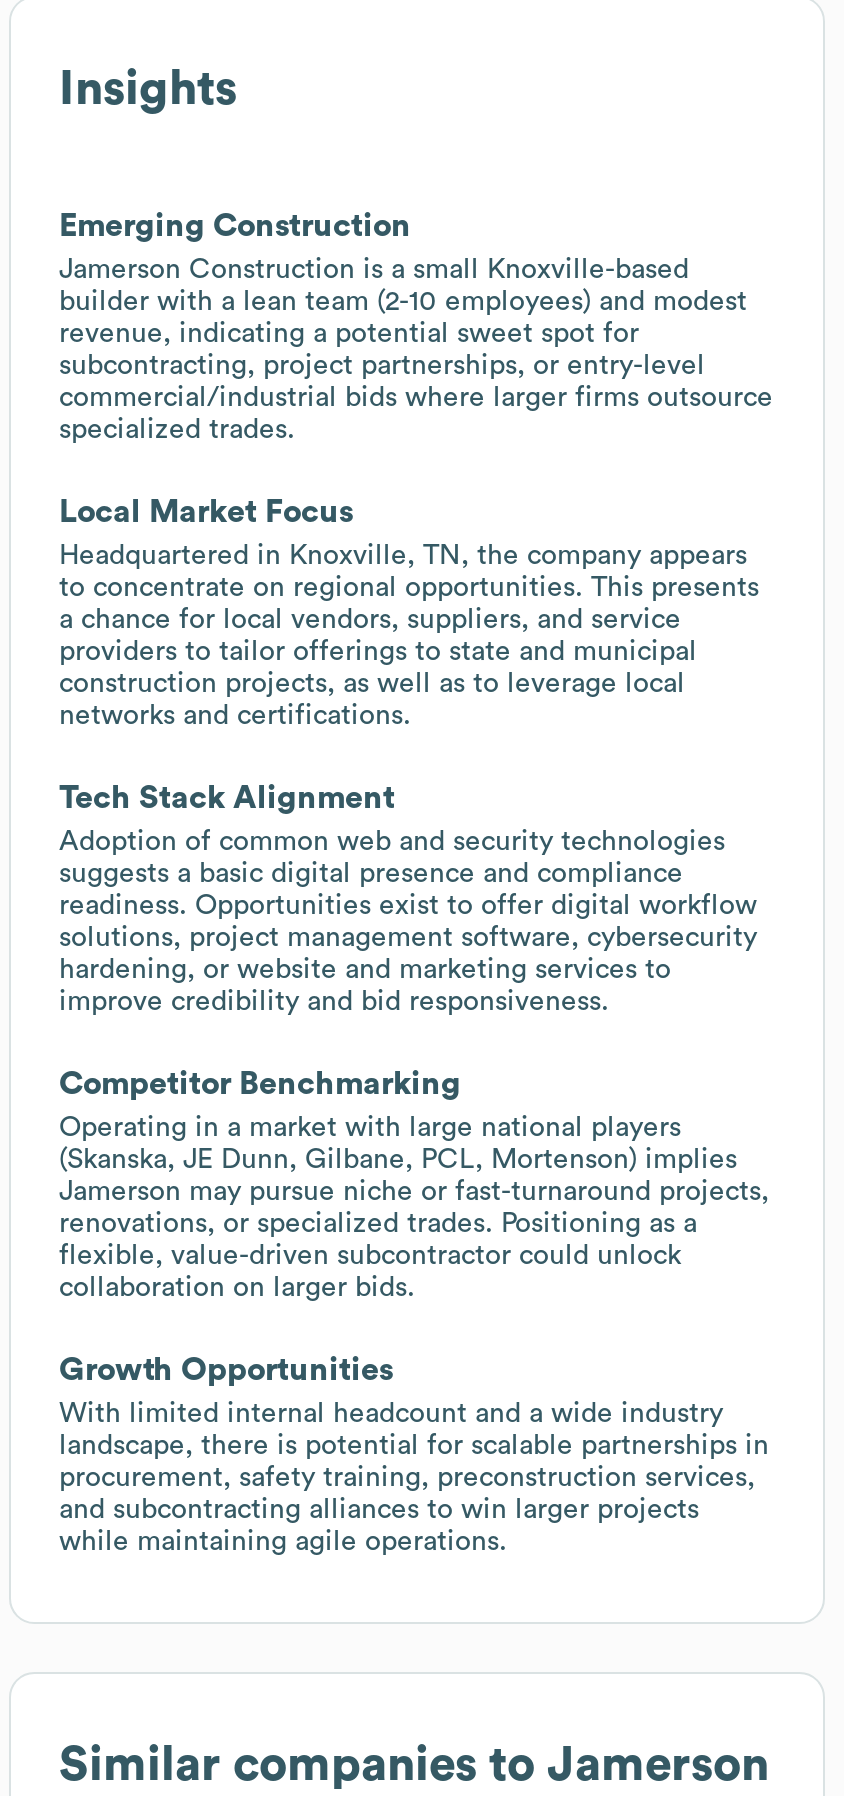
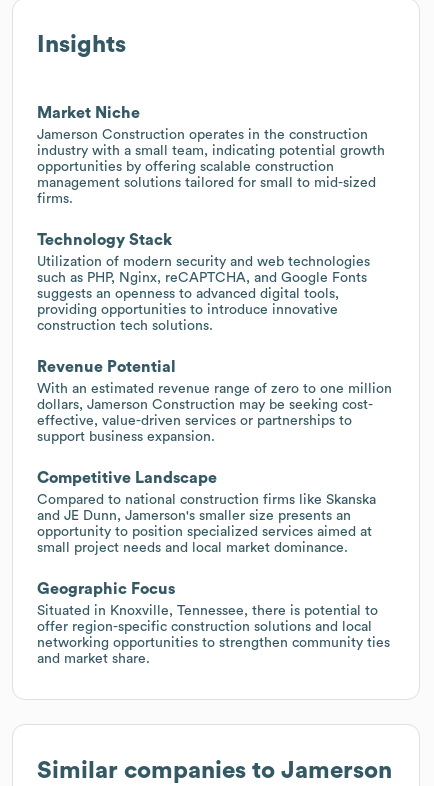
- Emerging Construction
- Jamerson Construction is a small Knoxville-based
- builder with a lean team (2-10 employees) and modest
- revenue, indicating a potential sweet spot for
- subcontracting, project partnerships, or entry-level
- commercial/industrial bids where larger firms outsource
- specialized trades.
+ Market Niche
+ Jamerson Construction operates in the construction
+ industry with a small team, indicating potential growth
+ opportunities by offering scalable construction
+ management solutions tailored for small to mid-sized
+ firms.

- Local Market Focus
- Headquartered in Knoxville, TN, the company appears
- to concentrate on regional opportunities. This presents
- a chance for local vendors, suppliers, and service
- providers to tailor offerings to state and municipal
- construction projects, as well as to leverage local
- networks and certifications.
+ Technology Stack
+ Utilization of modern security and web technologies
+ such as PHP, Nginx, reCAPTCHA, and Google Fonts
+ suggests an openness to advanced digital tools,
+ providing opportunities to introduce innovative
+ construction tech solutions.

- Tech Stack Alignment
- Adoption of common web and security technologies
- suggests a basic digital presence and compliance
- readiness. Opportunities exist to offer digital workflow
- solutions, project management software, cybersecurity
- hardening, or website and marketing services to
- improve credibility and bid responsiveness.
+ Revenue Potential
+ With an estimated revenue range of zero to one million
+ dollars, Jamerson Construction may be seeking cost-
+ effective, value-driven services or partnerships to
+ support business expansion.

- Competitor Benchmarking
- Operating in a market with large national players
- (Skanska, JE Dunn, Gilbane, PCL, Mortenson) implies
- Jamerson may pursue niche or fast-turnaround projects,
- renovations, or specialized trades. Positioning as a
- flexible, value-driven subcontractor could unlock
- collaboration on larger bids.
+ Competitive Landscape
+ Compared to national construction firms like Skanska
+ and JE Dunn, Jamerson's smaller size presents an
+ opportunity to position specialized services aimed at
+ small project needs and local market dominance.

- Growth Opportunities
- With limited internal headcount and a wide industry
- landscape, there is potential for scalable partnerships in
- procurement, safety training, preconstruction services,
- and subcontracting alliances to win larger projects
- while maintaining agile operations.
+ Geographic Focus
+ Situated in Knoxville, Tennessee, there is potential to
+ offer region-specific construction solutions and local
+ networking opportunities to strengthen community ties
+ and market share.
